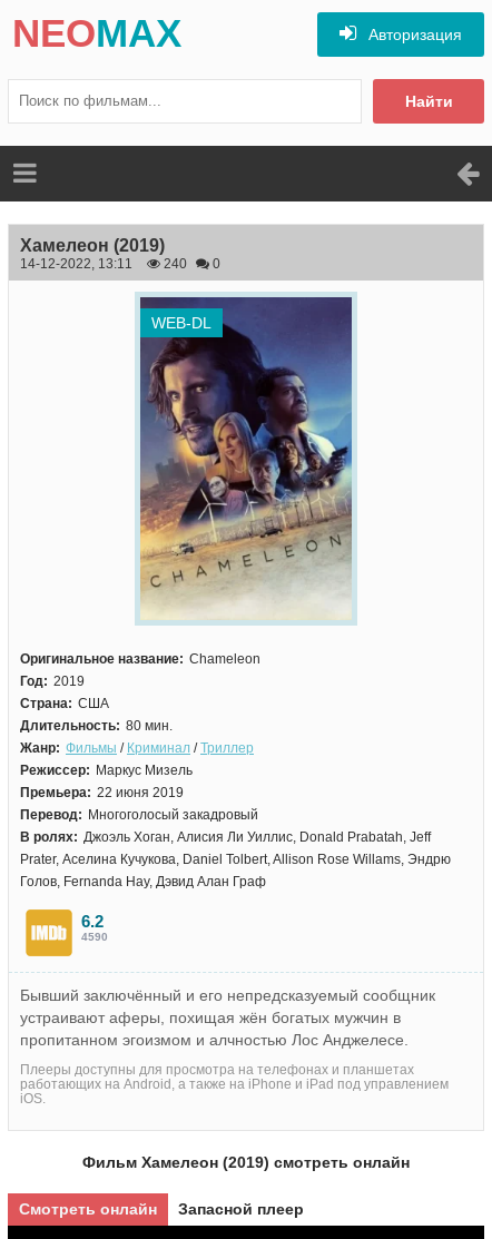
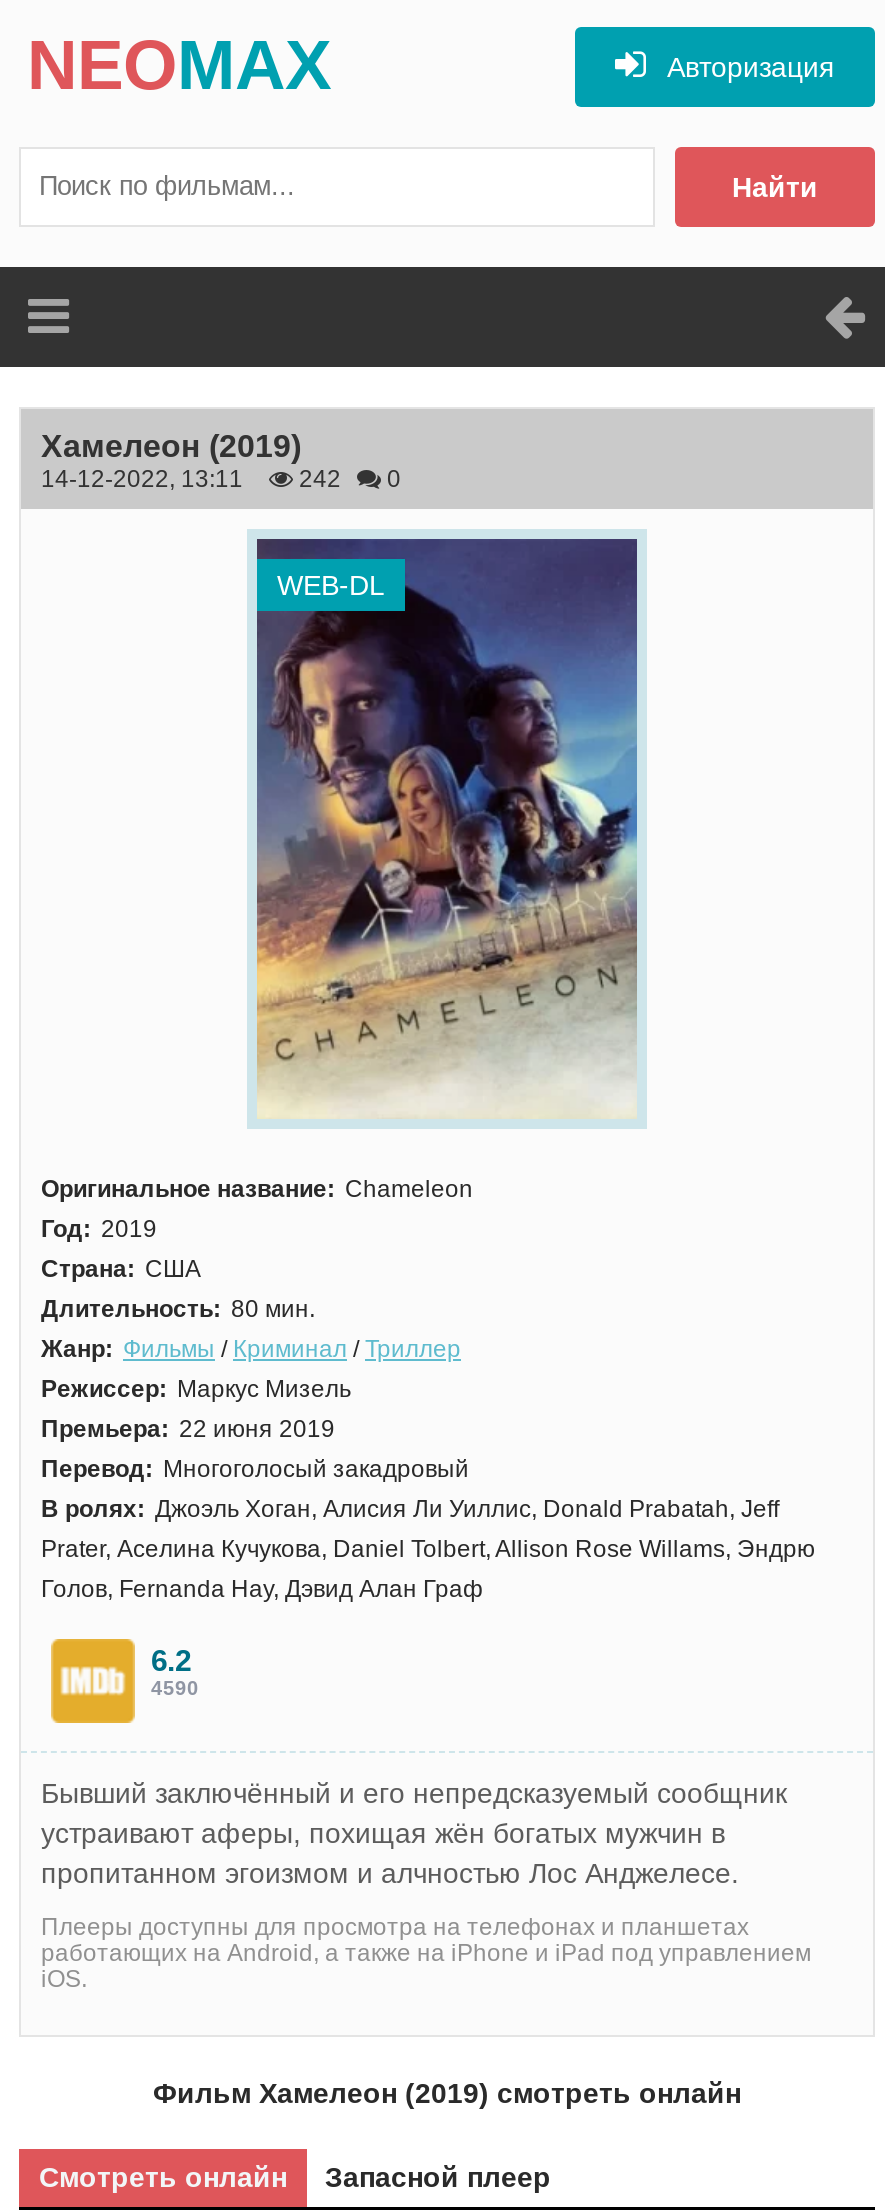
- 14-12-2022, 13:11 240 0
+ 14-12-2022, 13:11 242 0
